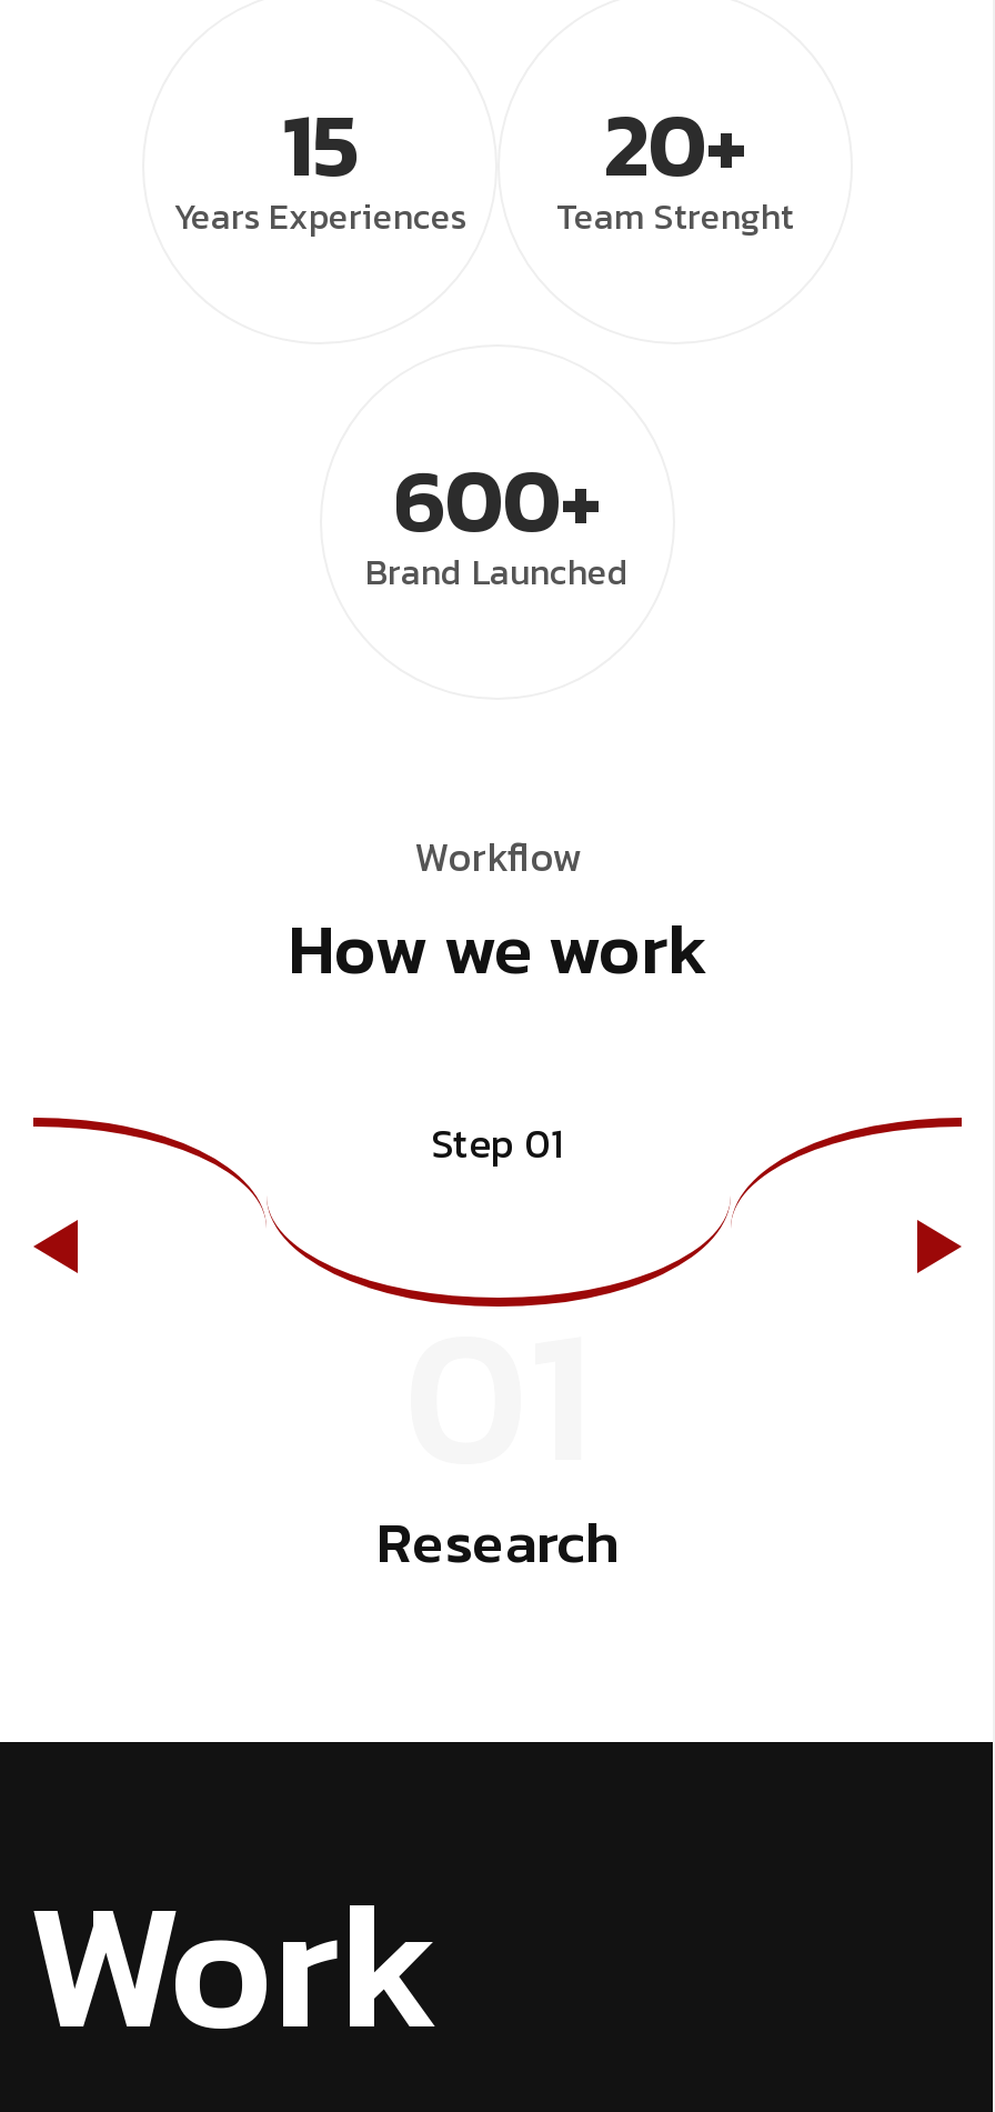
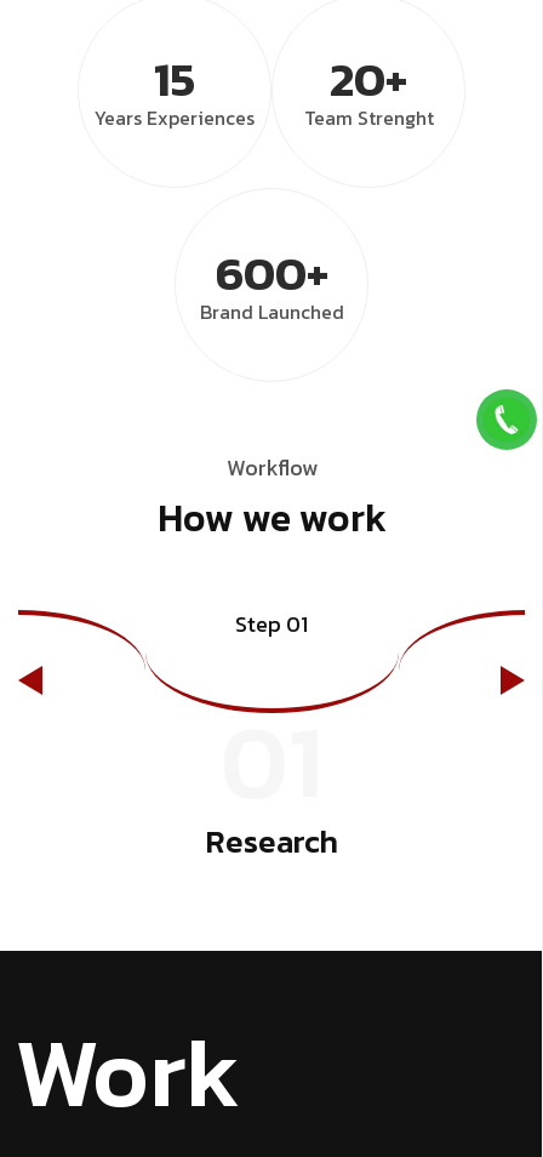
+ [image]
